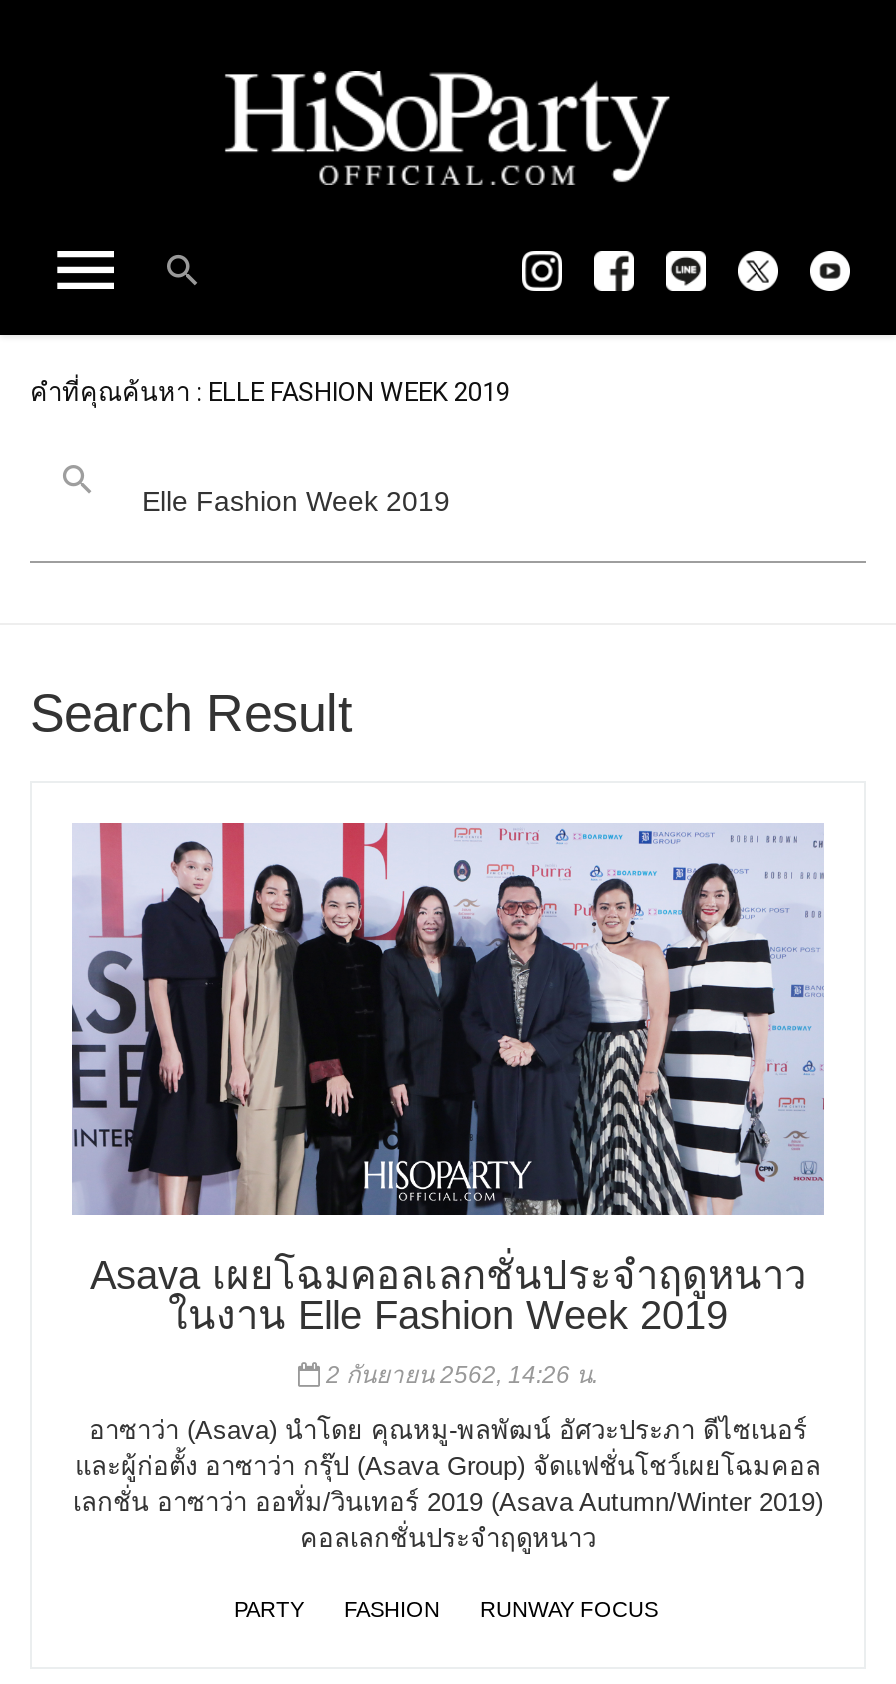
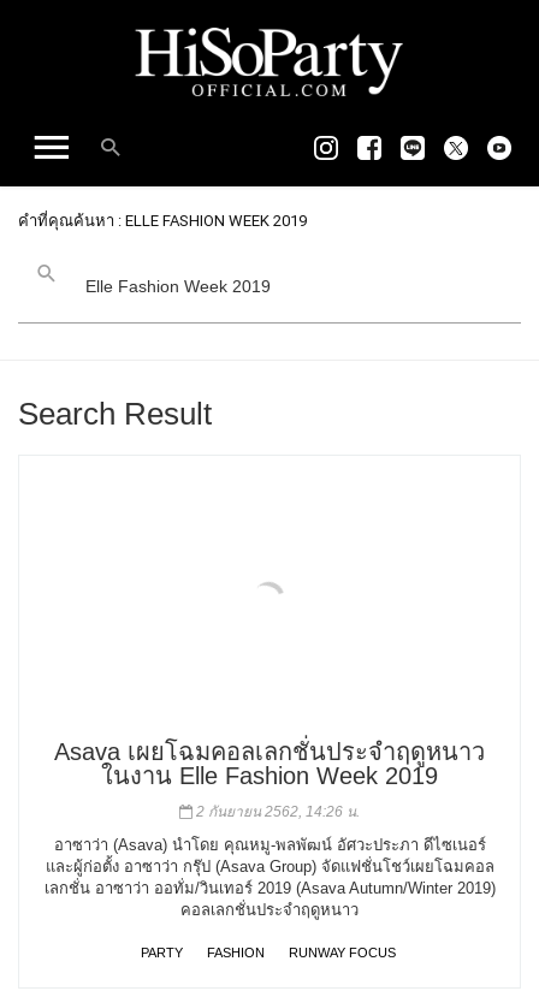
- [image]
